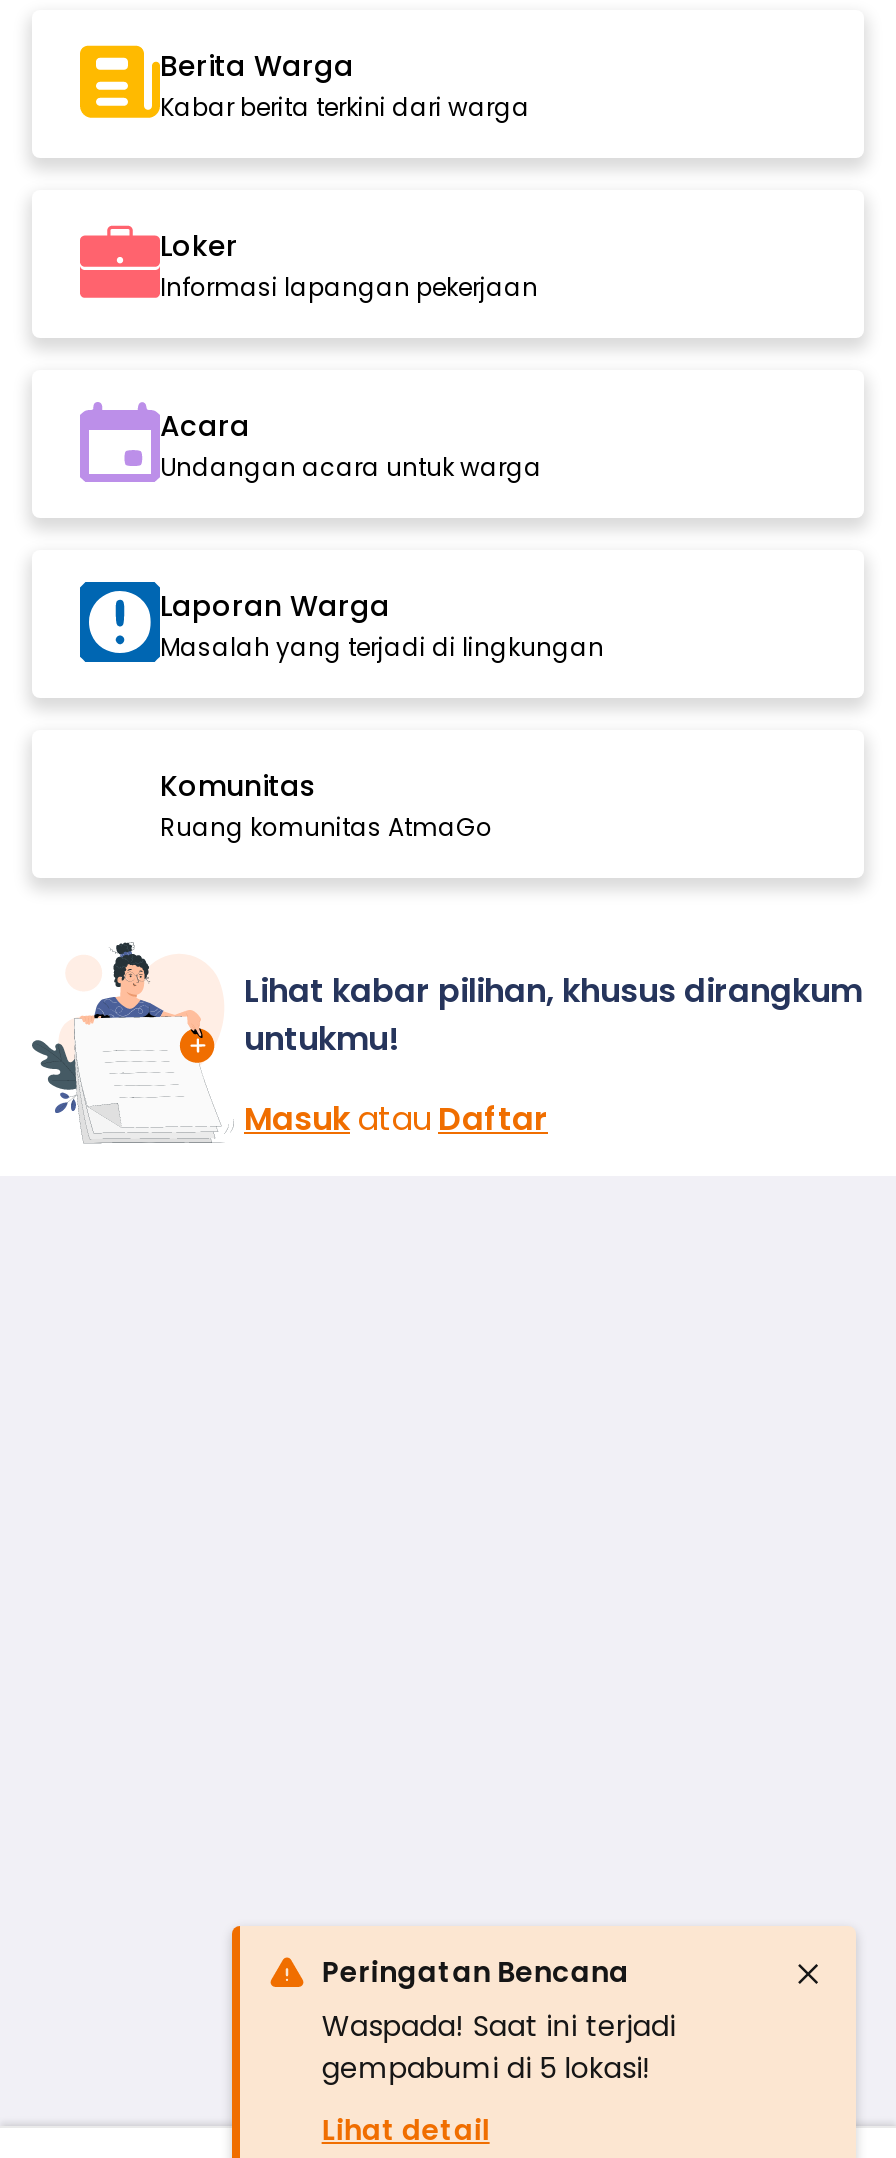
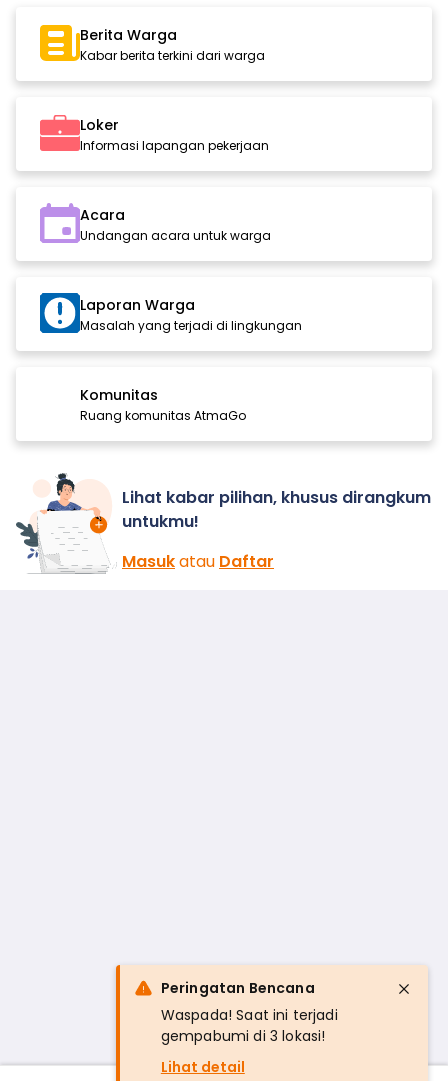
- gempabumi di 5 lokasi!
+ gempabumi di 3 lokasi!
